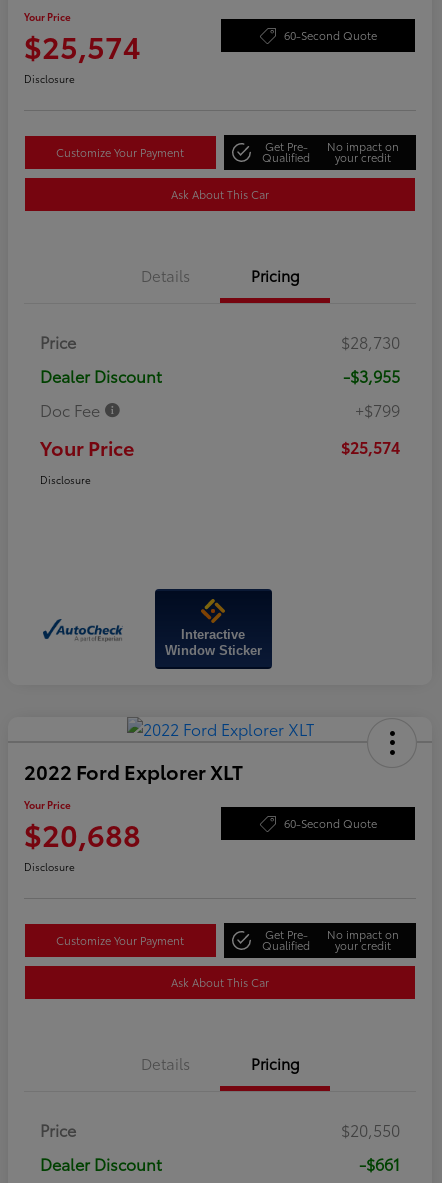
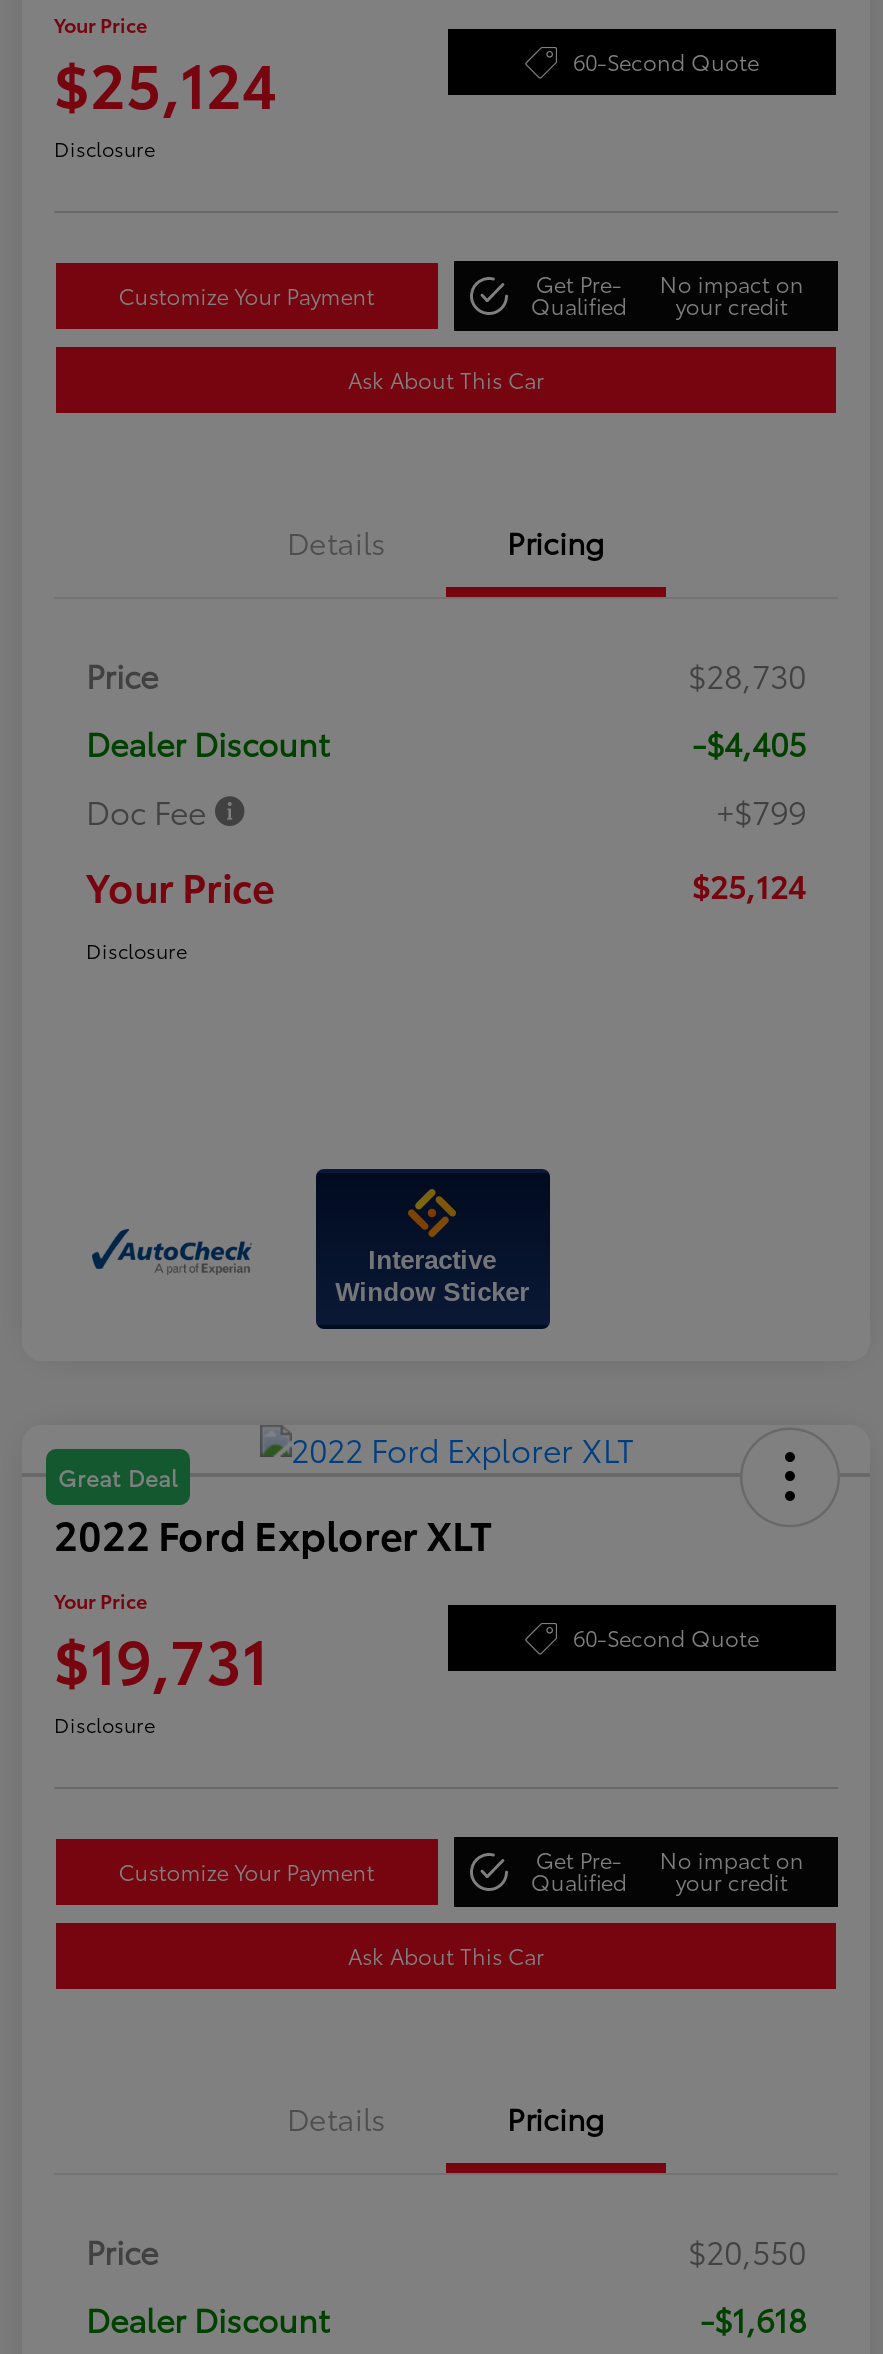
- $25,574
+ $25,124

- -$3,955
+ -$4,405

- $25,574
+ $25,124

+ Great Deal

- $20,688
+ $19,731

- -$661
+ -$1,618
